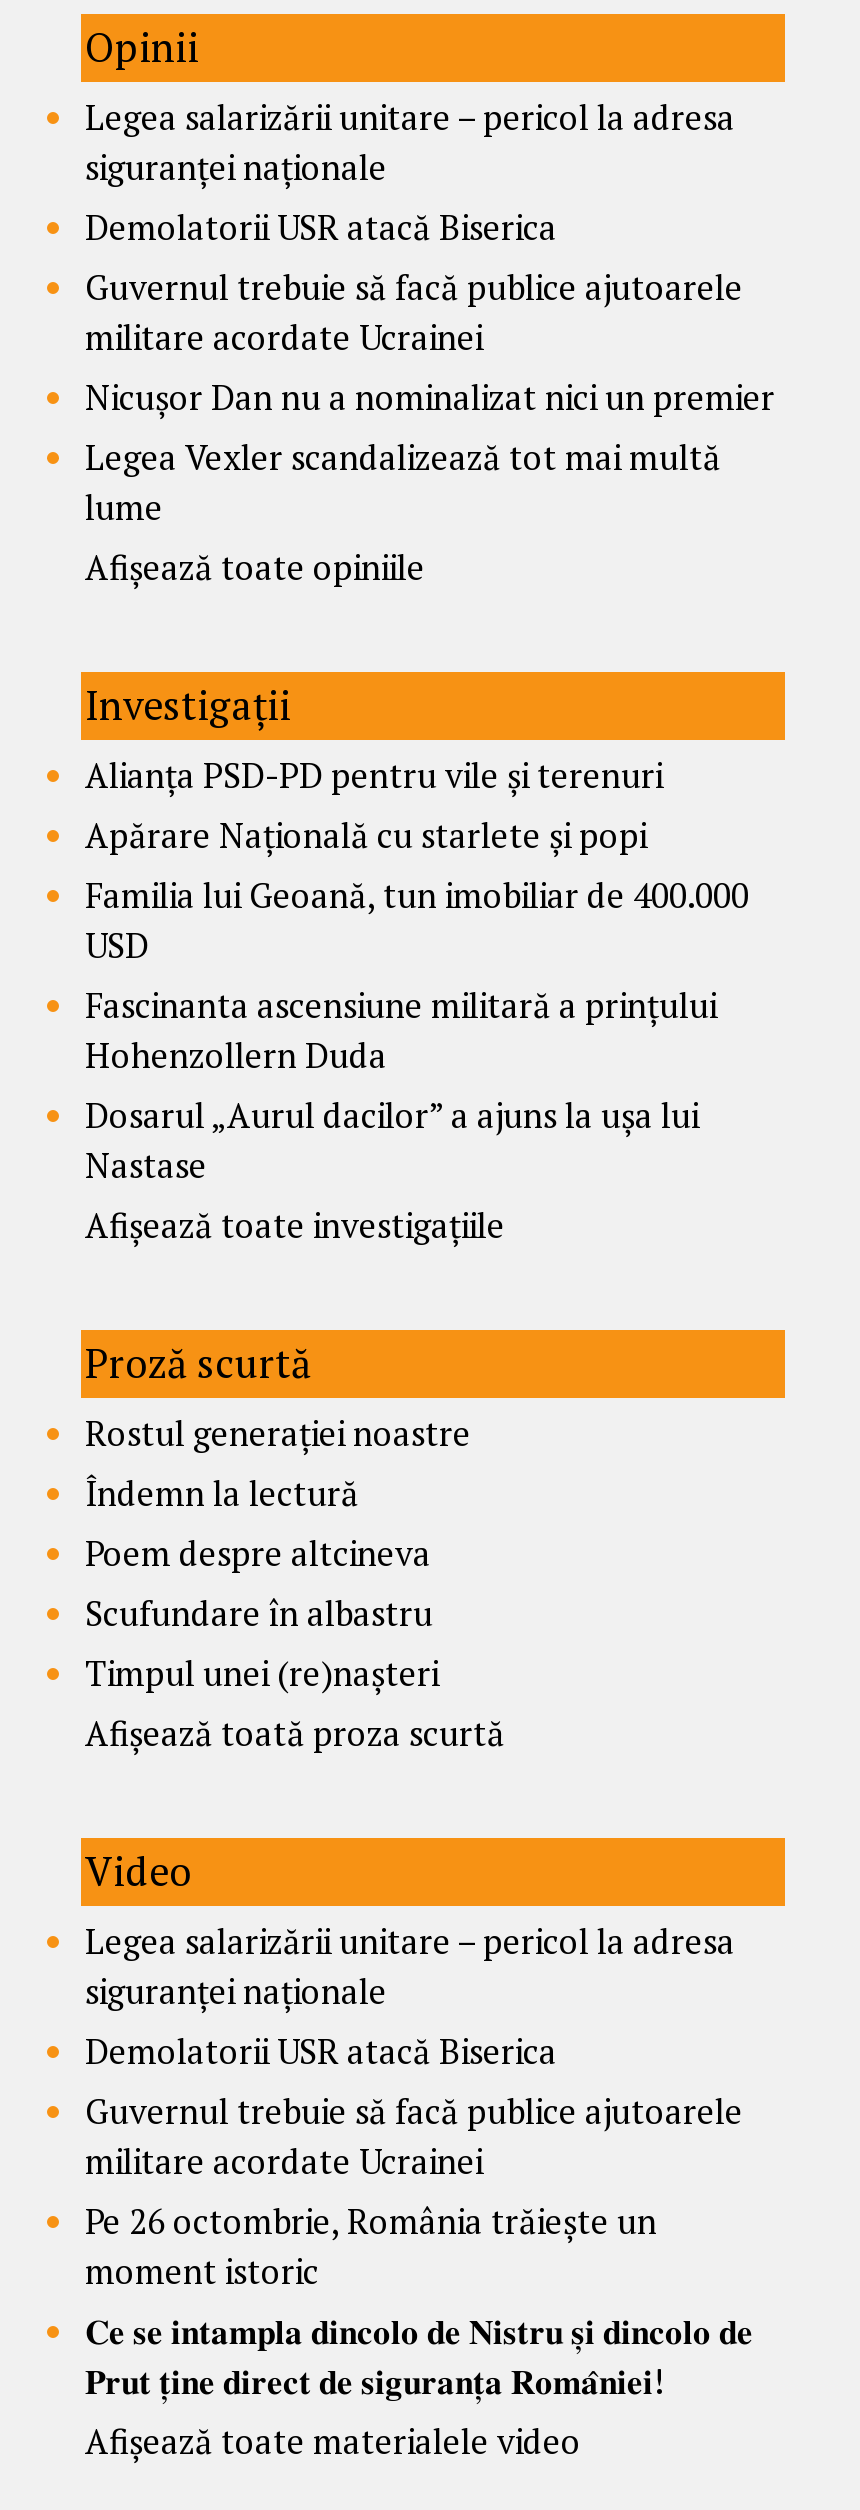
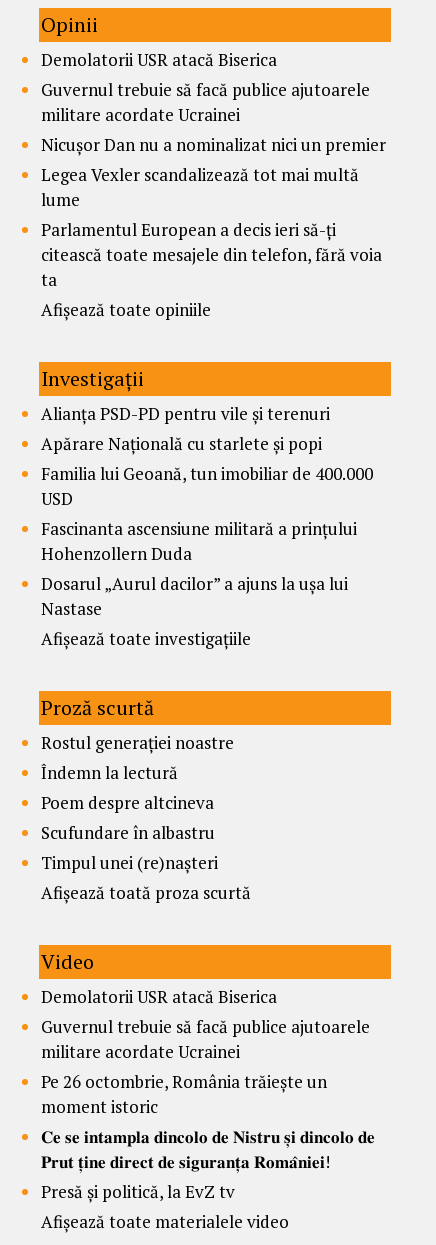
- Legea salarizării unitare – pericol la adresa
- siguranței naționale

moved up: Demolatorii USR atacă Biserica | Guvernul trebuie să facă publice ajutoarele | militare acordate Ucrainei | Nicușor Dan nu a nominalizat nici un premier | Legea Vexler scandalizează tot mai multă | lume

+ Parlamentul European a decis ieri să-ți
+ citească toate mesajele din telefon, fără voia
+ ta

moved down: Afișează toate opiniile | Investigații | Alianța PSD-PD pentru vile și terenuri | ... | Afișează toată proza scurtă | Video

- Legea salarizării unitare – pericol la adresa
- siguranței naționale

moved up: Demolatorii USR atacă Biserica | Guvernul trebuie să facă publice ajutoarele | militare acordate Ucrainei | Pe 26 octombrie, România trăiește un | moment istoric

+ Presă și politică, la EvZ tv
